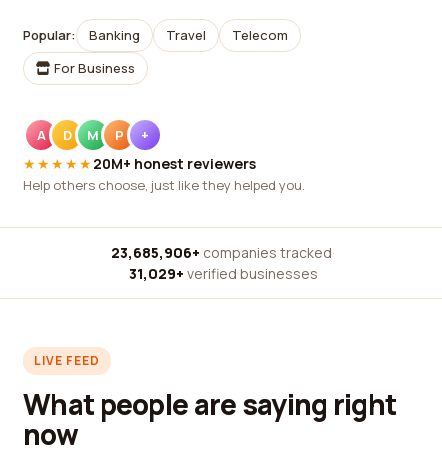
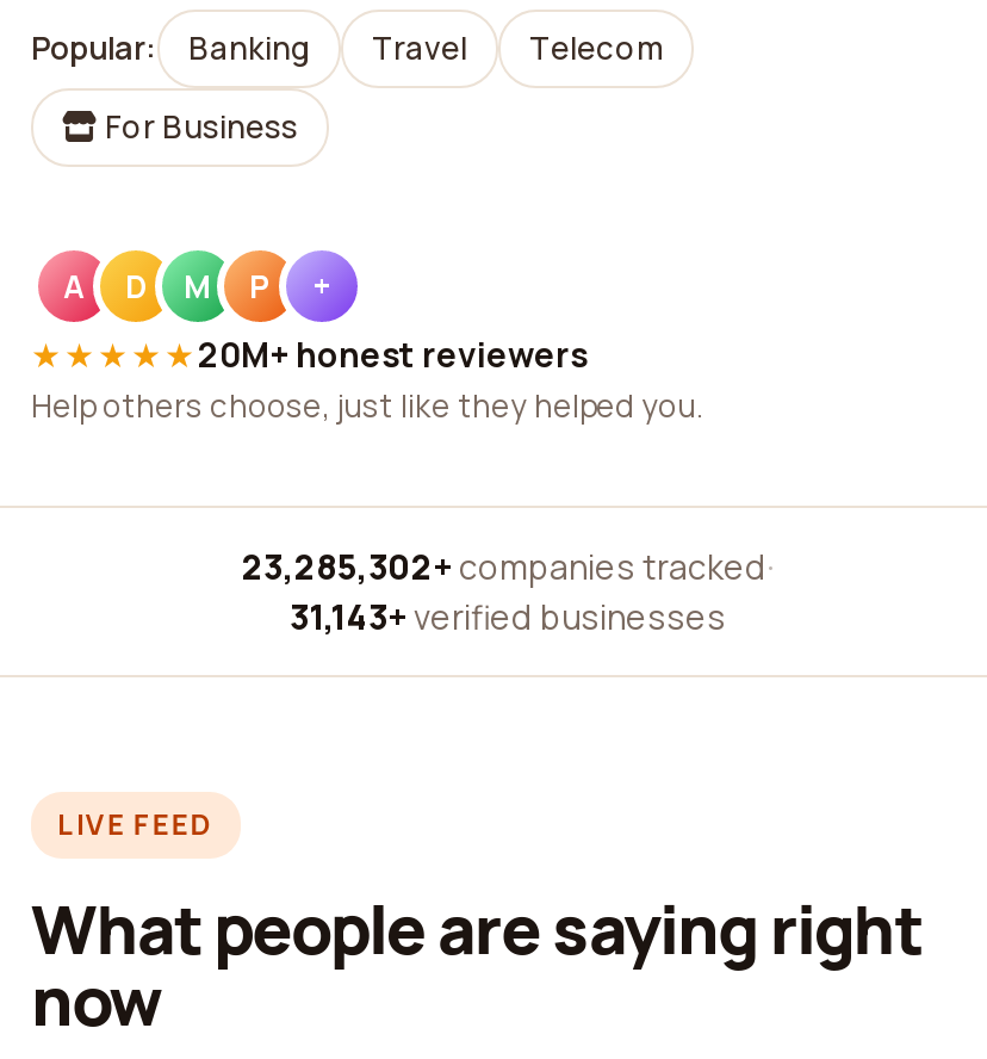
- 23,685,906+ companies tracked ·
+ 23,285,302+ companies tracked ·

- 31,029+ verified businesses
+ 31,143+ verified businesses
